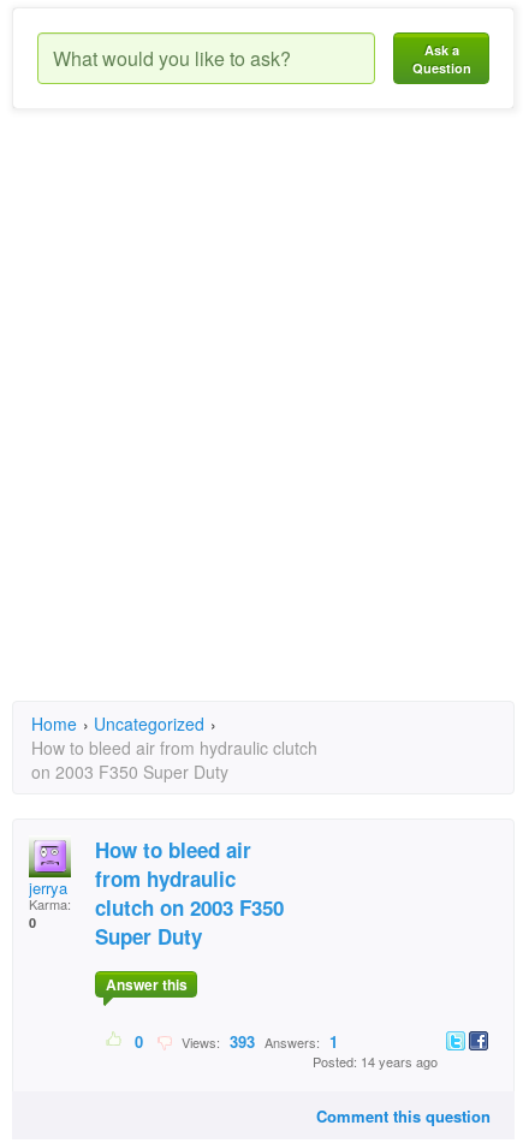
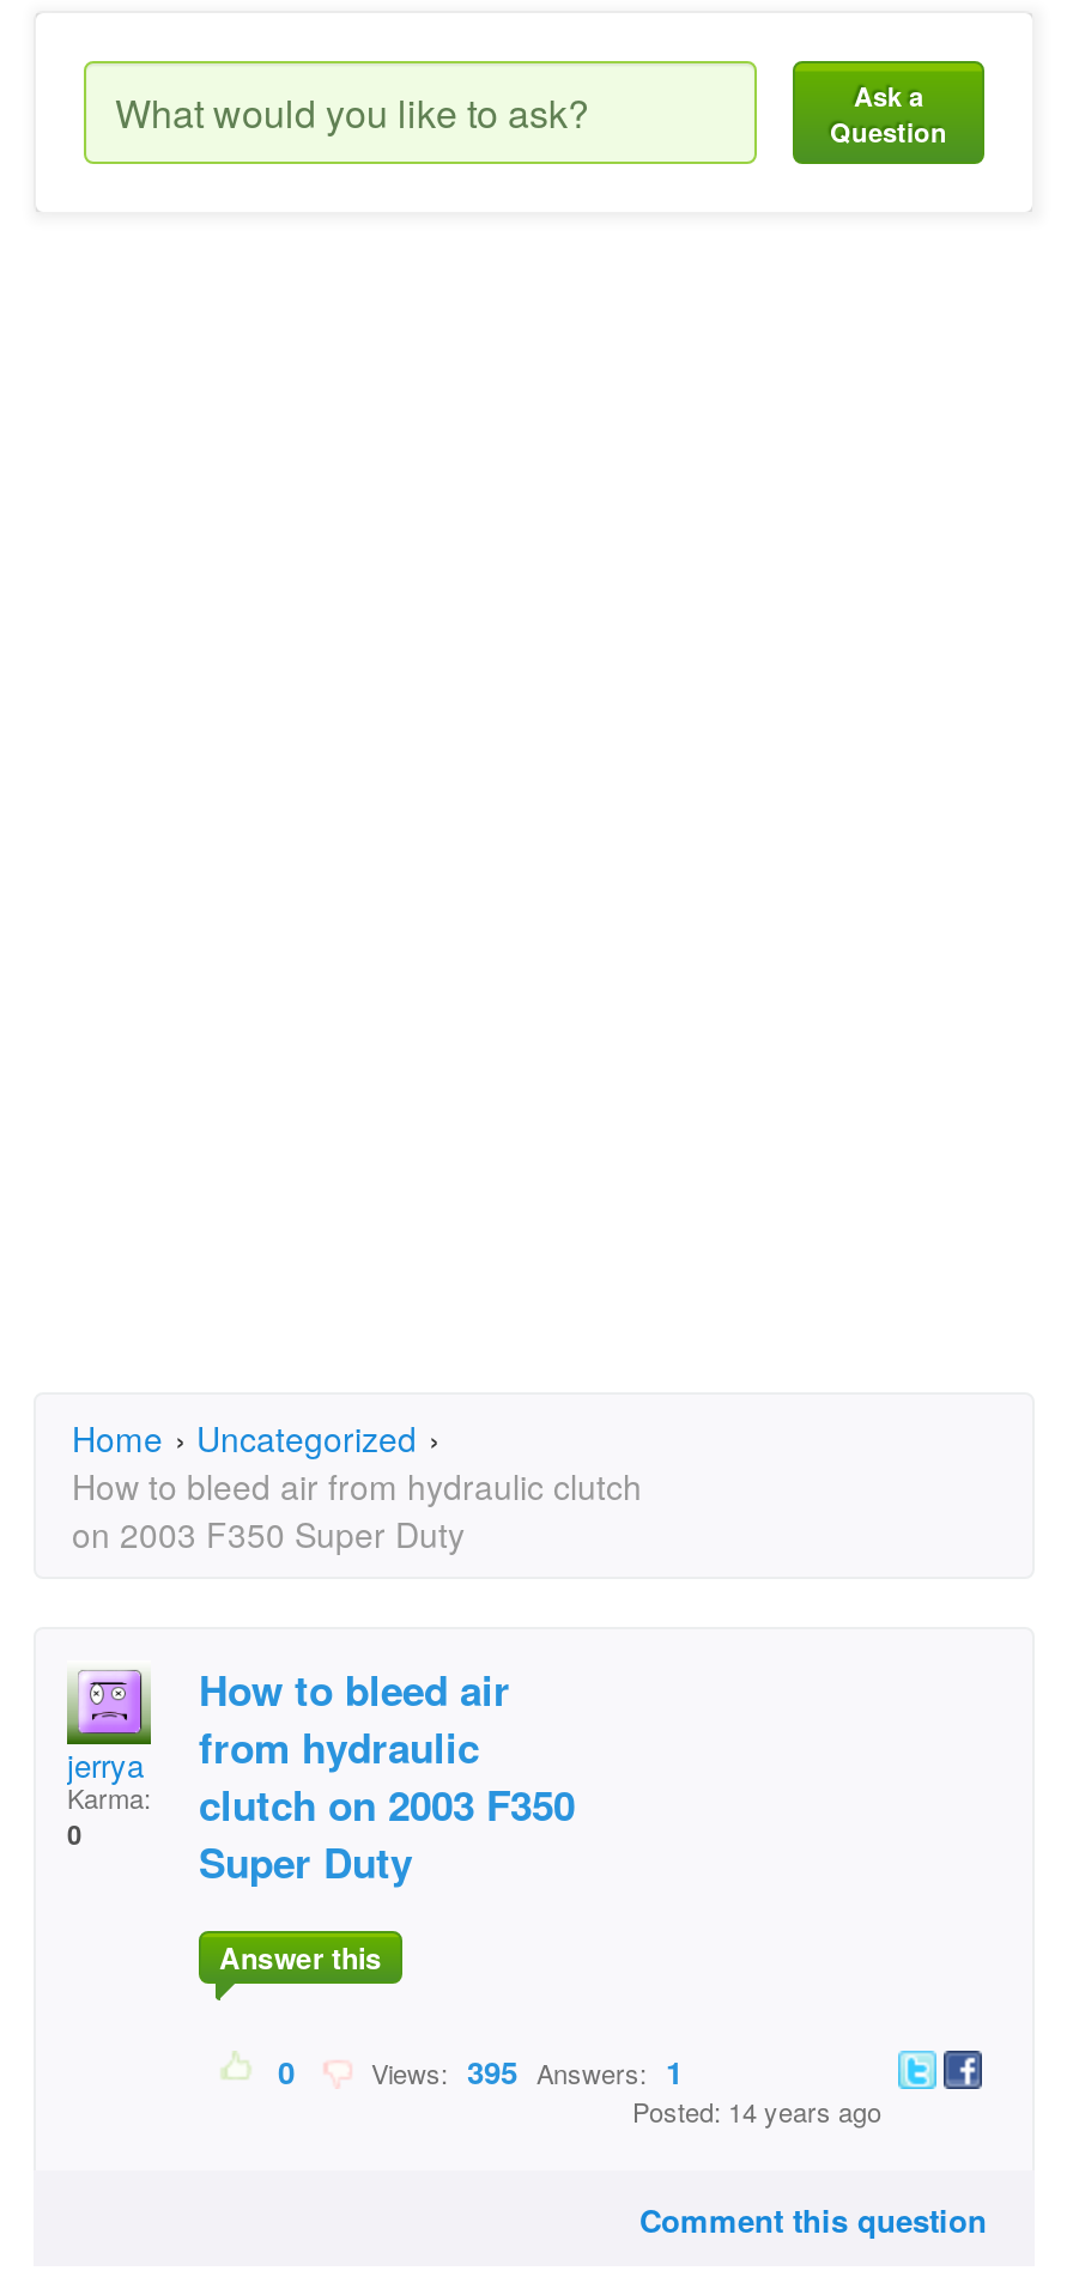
- Views: 393 Answers: 1
+ Views: 395 Answers: 1
